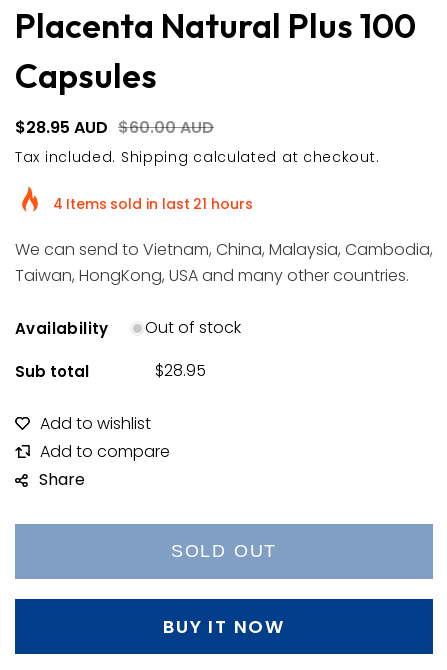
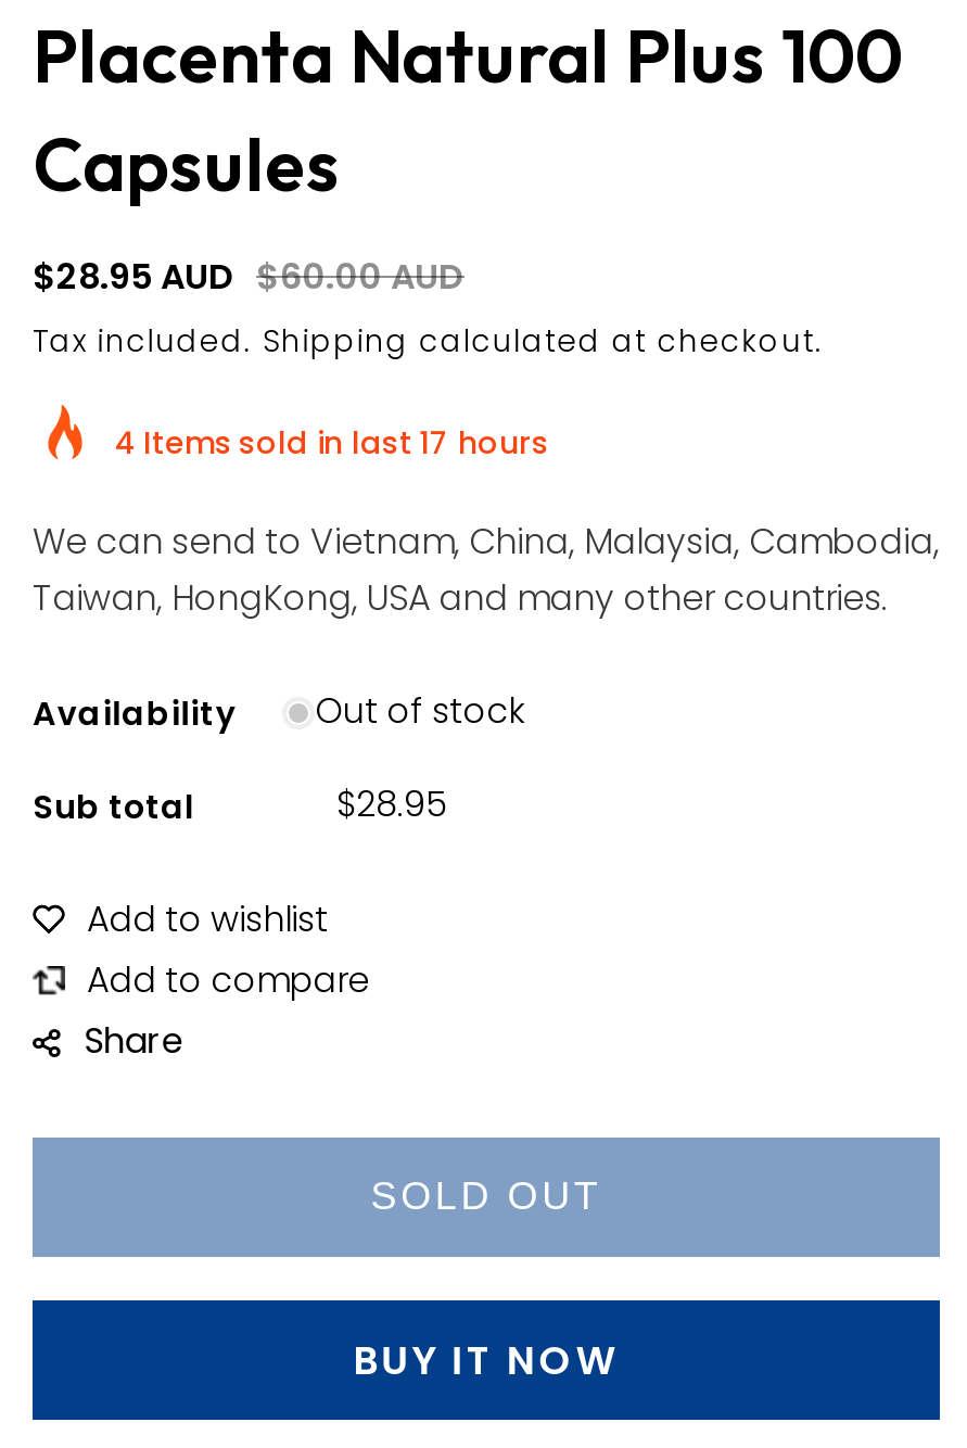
- 4 Items sold in last 21 hours
+ 4 Items sold in last 17 hours
